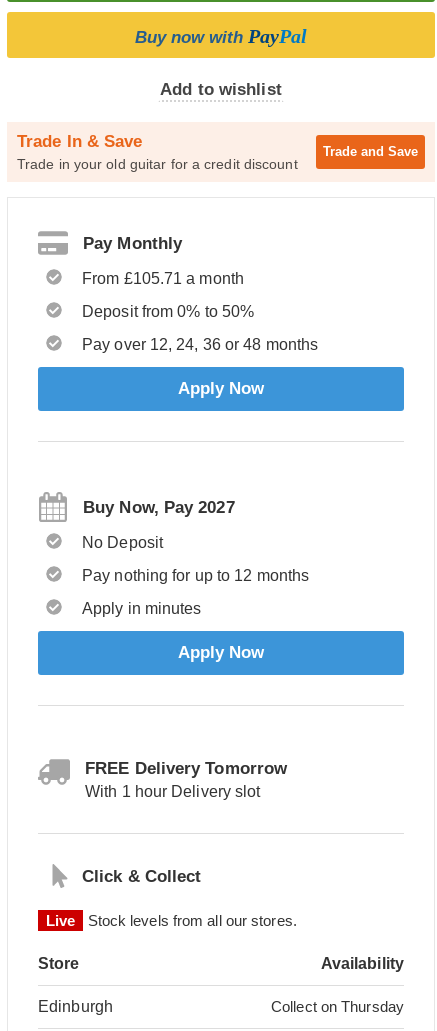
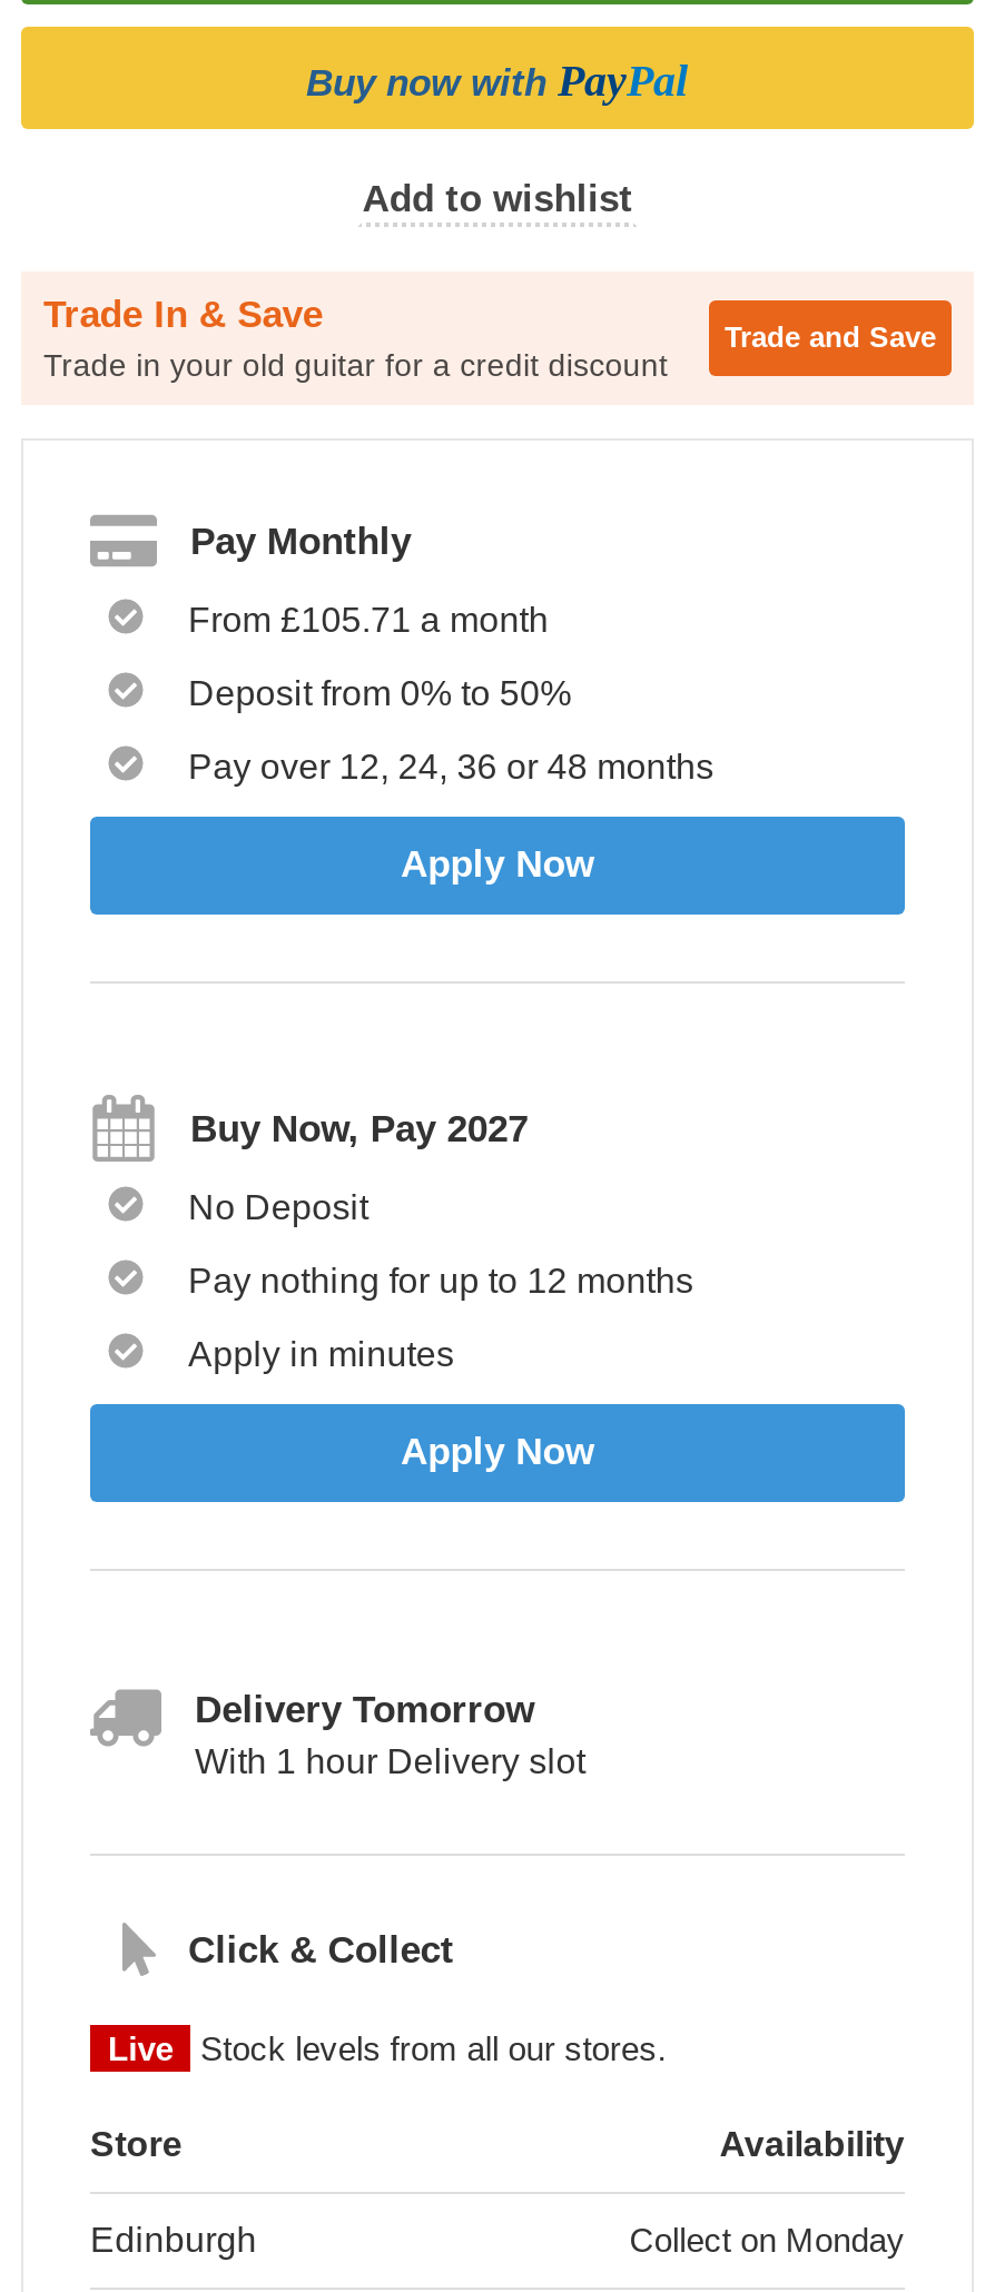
- FREE Delivery Tomorrow
+ Delivery Tomorrow

- Collect on Thursday
+ Collect on Monday
